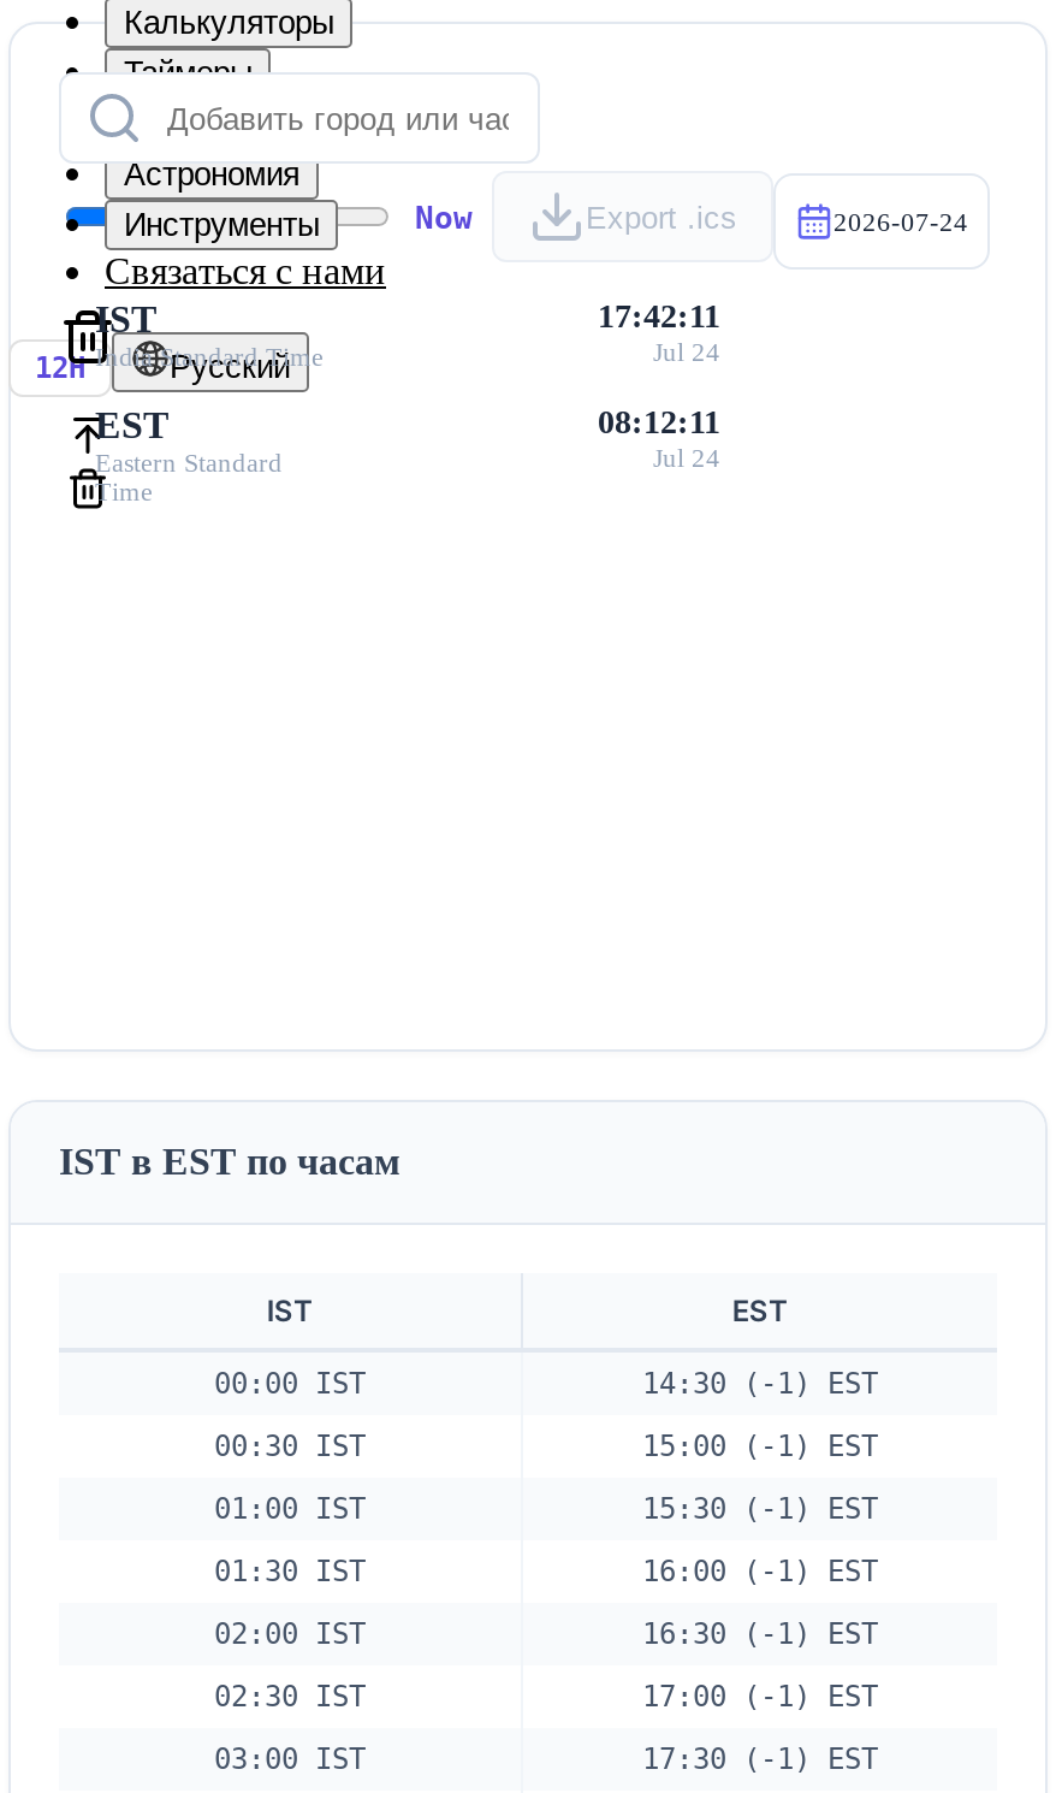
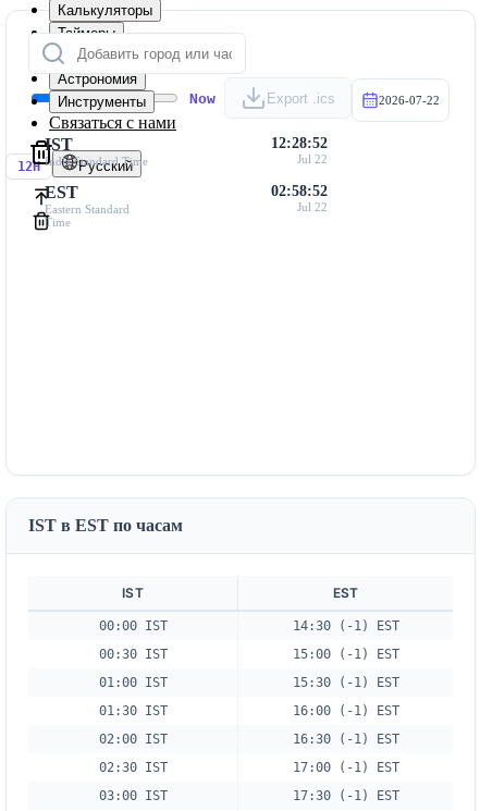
- 2026-07-24
+ 2026-07-22

- 17:42:11
+ 12:28:52

- Jul 24
+ Jul 22

- 08:12:11
+ 02:58:52

- Jul 24
+ Jul 22
